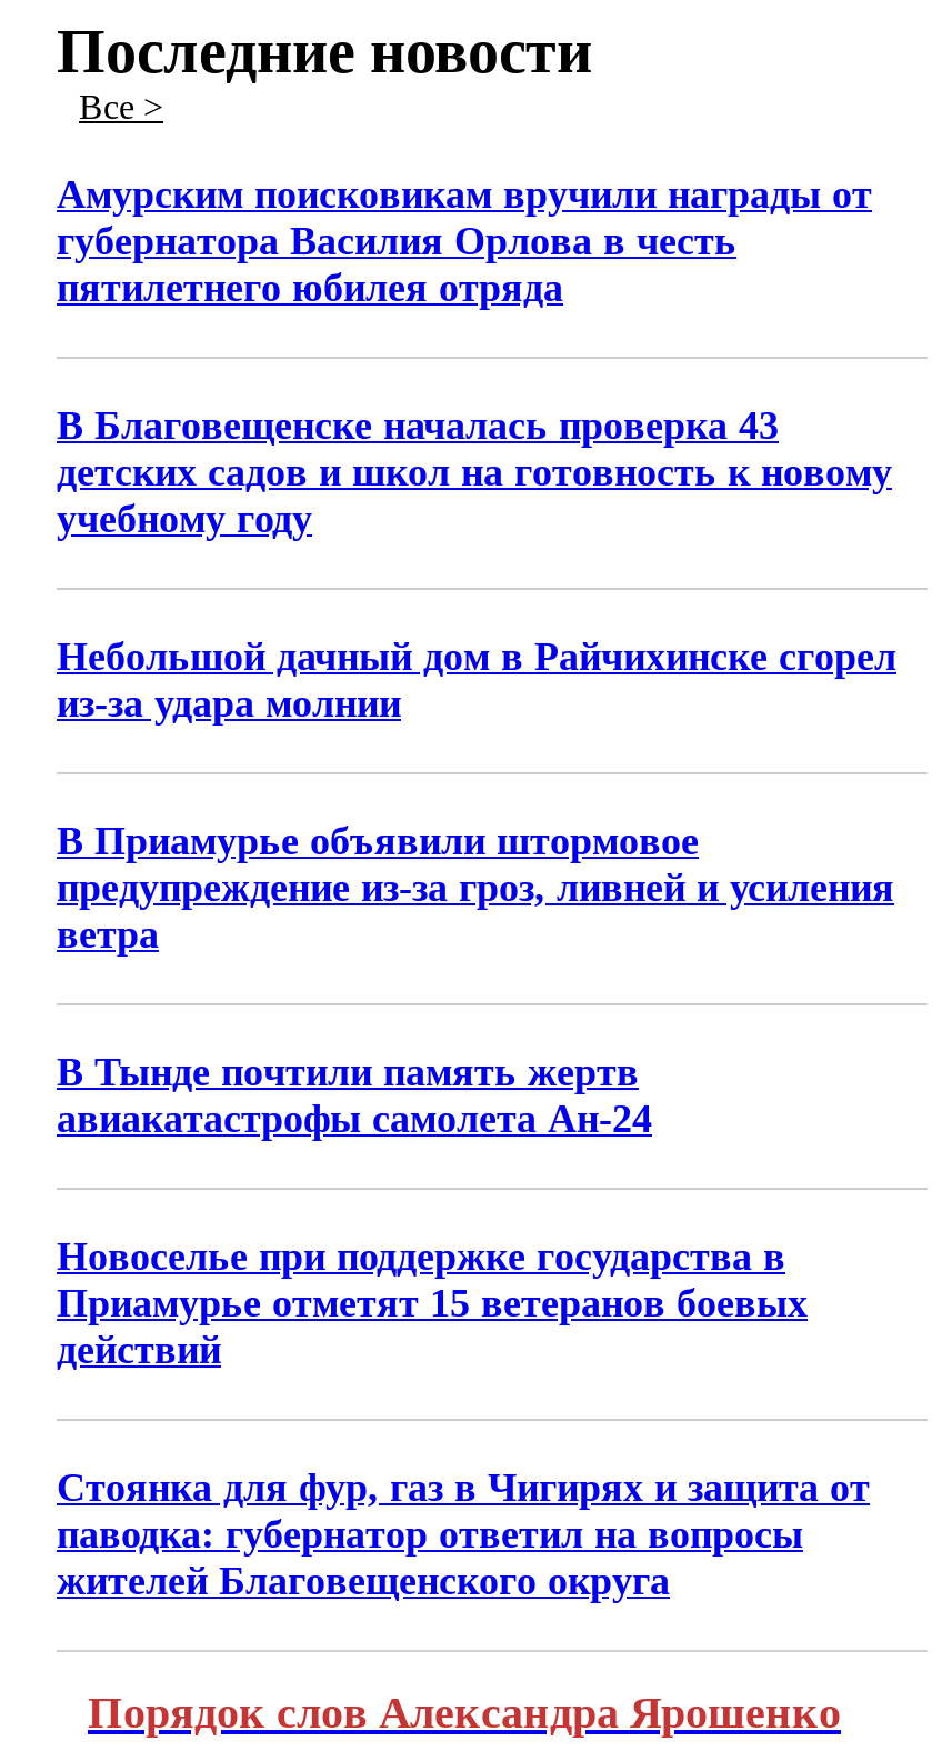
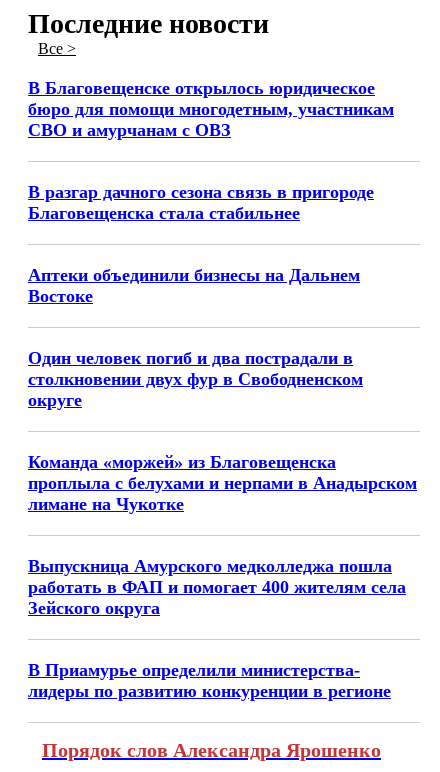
- Амурским поисковикам вручили награды от
- губернатора Василия Орлова в честь
- пятилетнего юбилея отряда
+ В Благовещенске открылось юридическое
+ бюро для помощи многодетным, участникам
+ СВО и амурчанам с ОВЗ

- В Благовещенске началась проверка 43
- детских садов и школ на готовность к новому
- учебному году
+ В разгар дачного сезона связь в пригороде
+ Благовещенска стала стабильнее

- Небольшой дачный дом в Райчихинске сгорел
- из-за удара молнии
+ Аптеки объединили бизнесы на Дальнем
+ Востоке

- В Приамурье объявили штормовое
- предупреждение из-за гроз, ливней и усиления
- ветра
+ Один человек погиб и два пострадали в
+ столкновении двух фур в Свободненском
+ округе

- В Тынде почтили память жертв
- авиакатастрофы самолета Ан-24
+ Команда «моржей» из Благовещенска
+ проплыла с белухами и нерпами в Анадырском
+ лимане на Чукотке

- Новоселье при поддержке государства в
- Приамурье отметят 15 ветеранов боевых
- действий
+ Выпускница Амурского медколледжа пошла
+ работать в ФАП и помогает 400 жителям села
+ Зейского округа

- Стоянка для фур, газ в Чигирях и защита от
- паводка: губернатор ответил на вопросы
- жителей Благовещенского округа
+ В Приамурье определили министерства-
+ лидеры по развитию конкуренции в регионе
